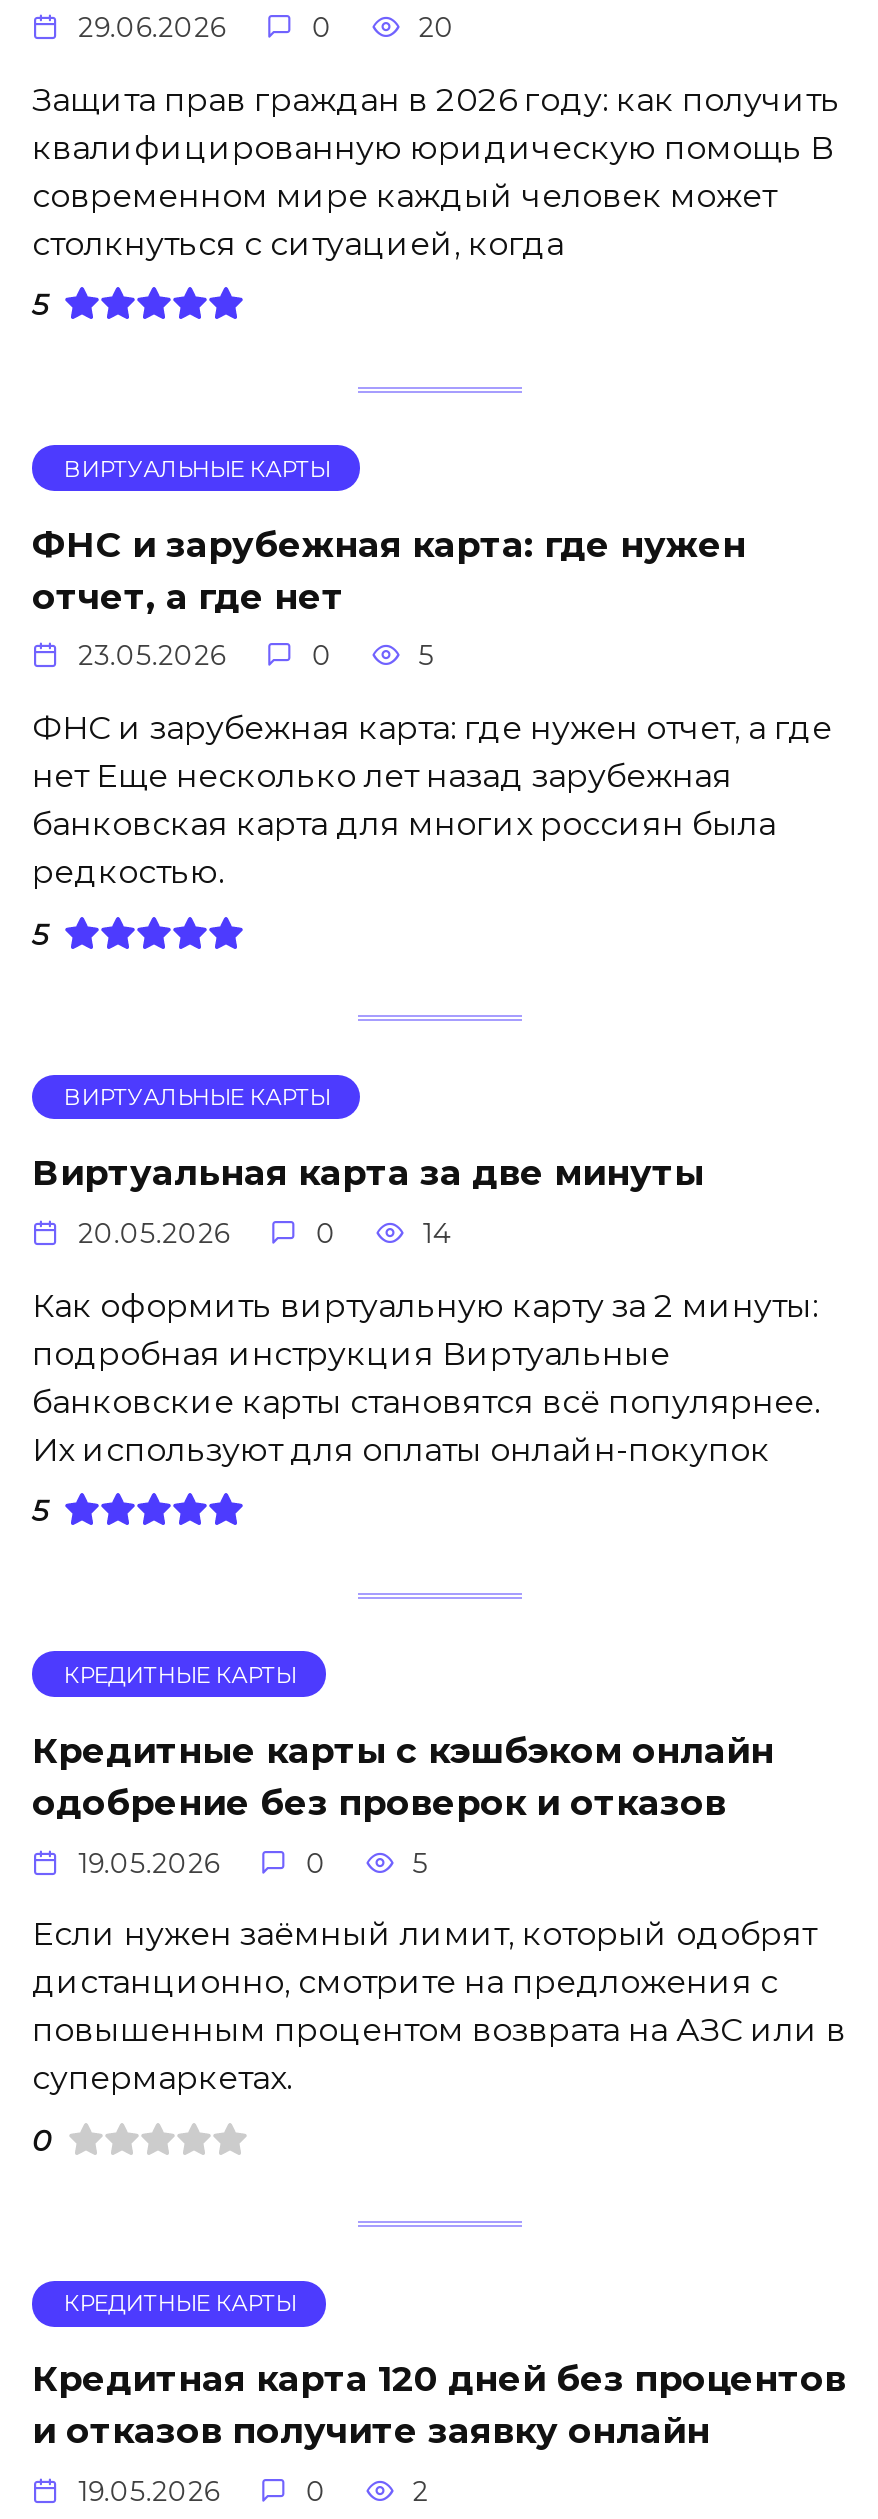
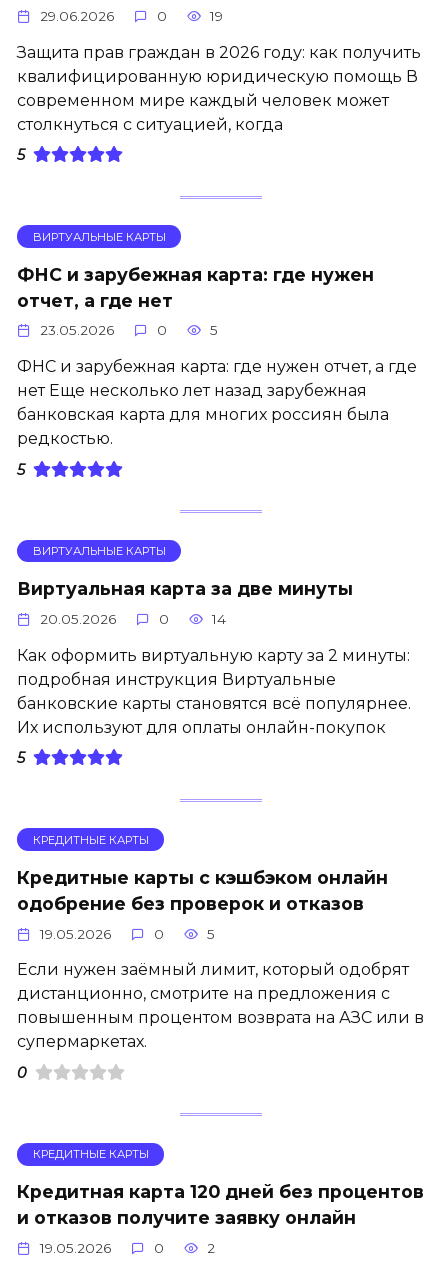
- 20
+ 19
